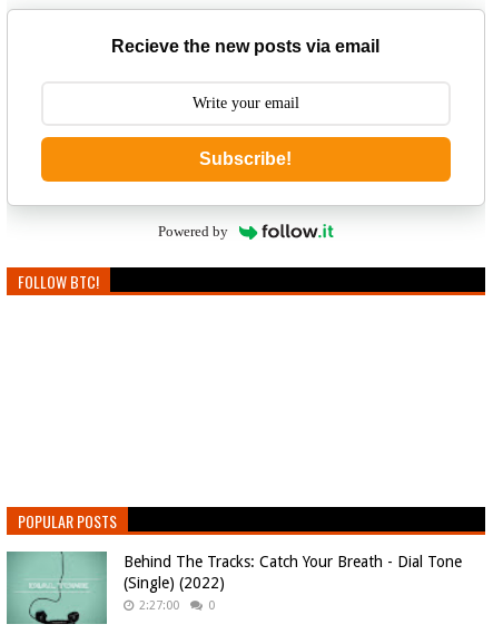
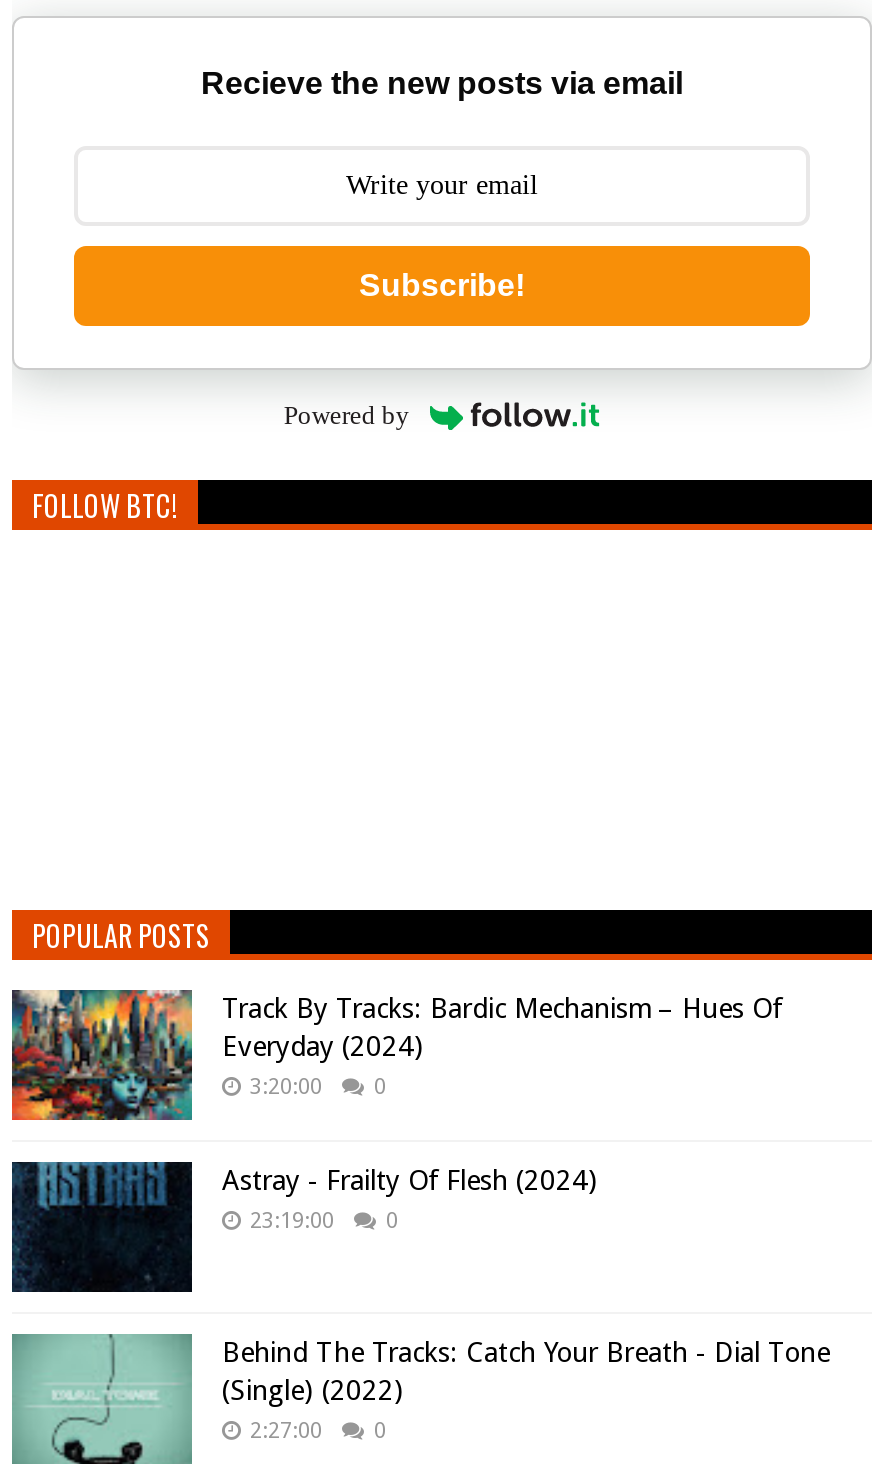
+ [image]
+ Track By Tracks: Bardic Mechanism – Hues Of
+ Everyday (2024)
+ 3:20:00
+ 0
+ Astray - Frailty Of Flesh (2024)
+ 23:19:00
+ 0

+ [image]
